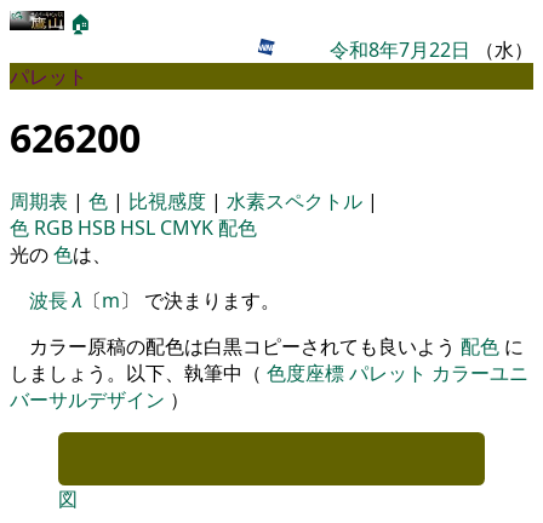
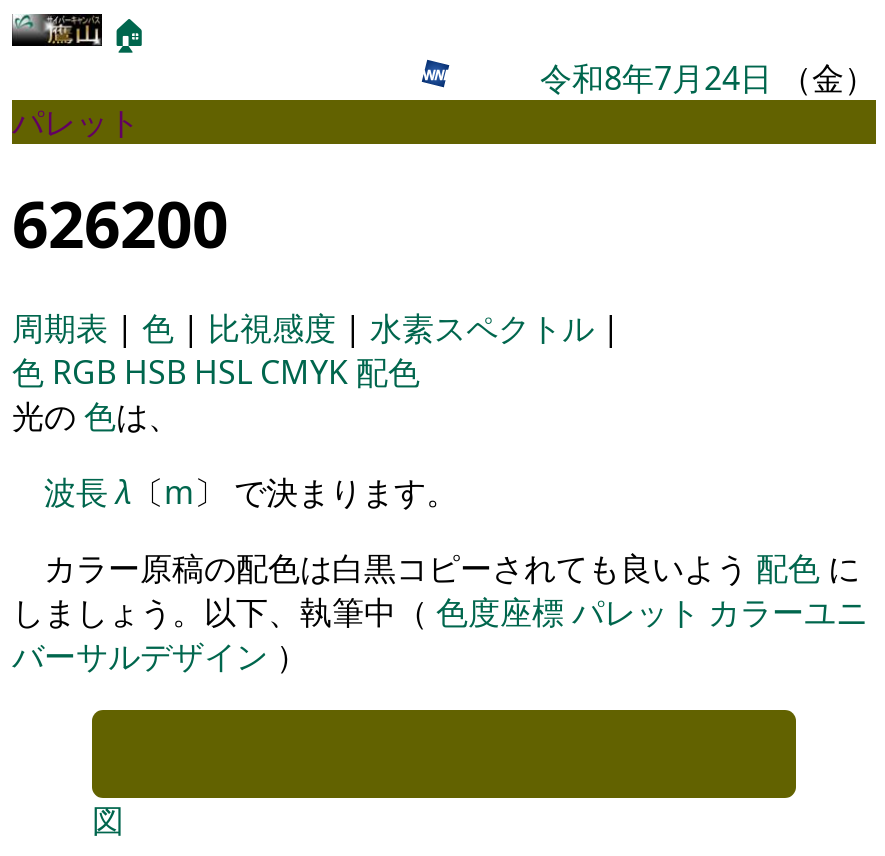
- 令和8年7月22日（水）
+ 令和8年7月24日（金）
